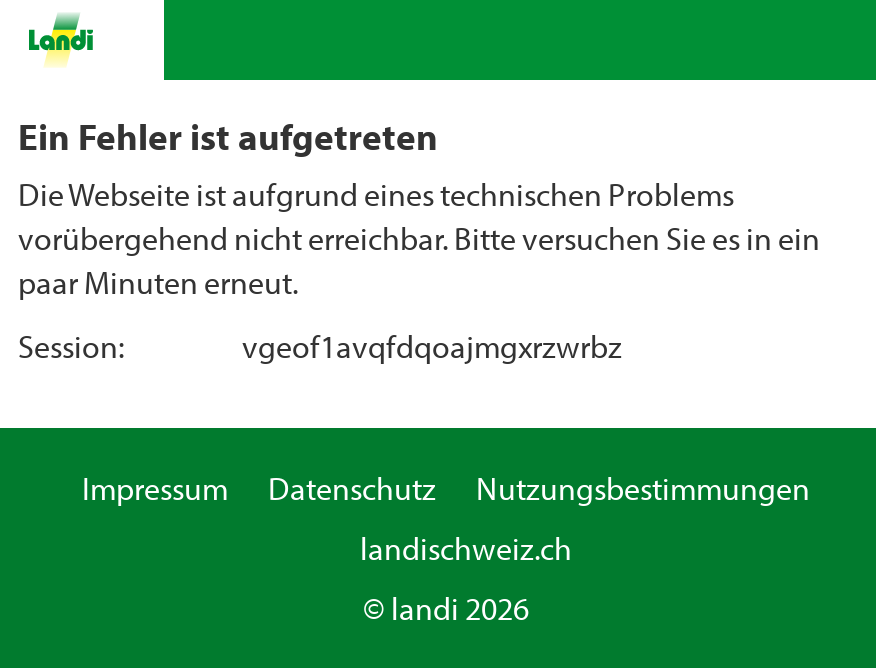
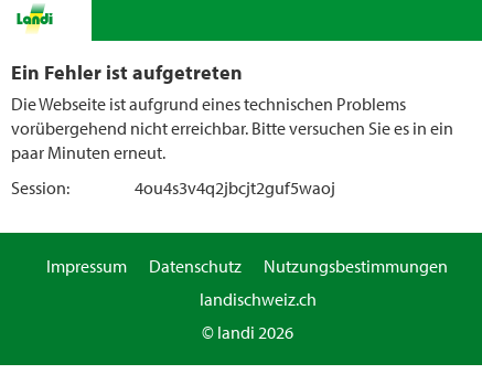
- vgeof1avqfdqoajmgxrzwrbz
+ 4ou4s3v4q2jbcjt2guf5waoj
